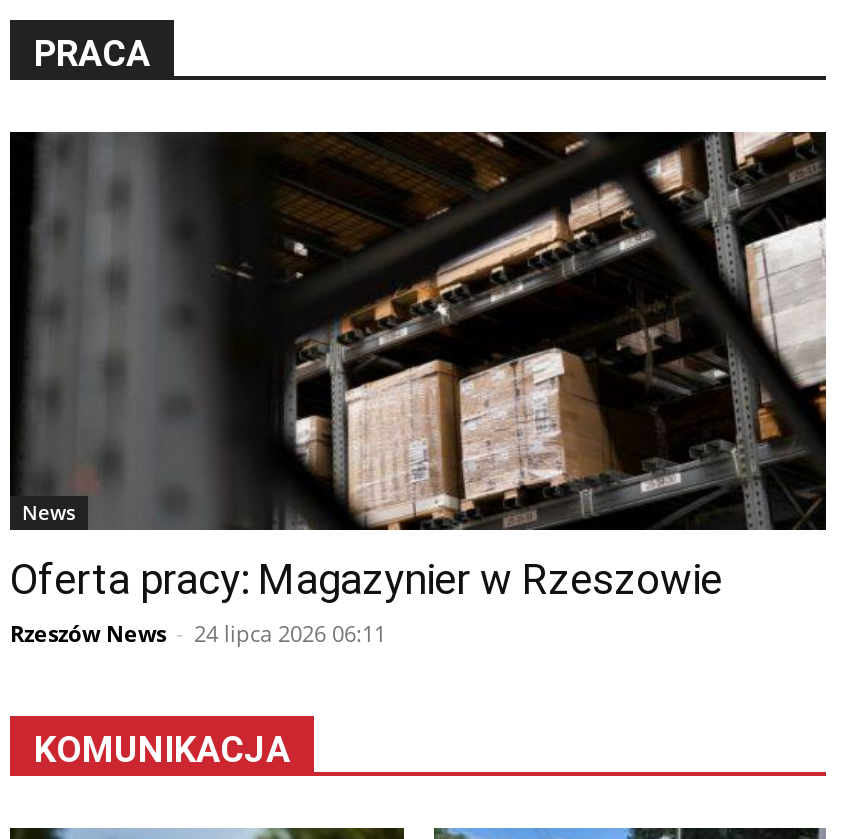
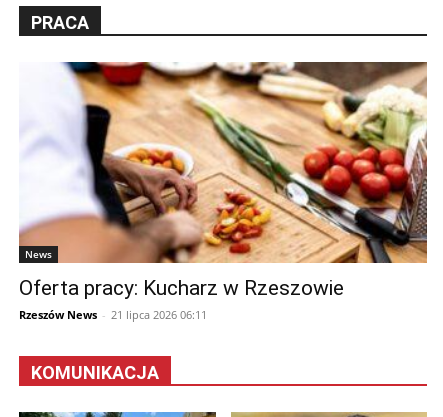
- [image]
- Oferta pracy: Magazynier w Rzeszowie
+ [image]
+ Oferta pracy: Kucharz w Rzeszowie

- Rzeszów News - 24 lipca 2026 06:11
+ Rzeszów News - 21 lipca 2026 06:11
